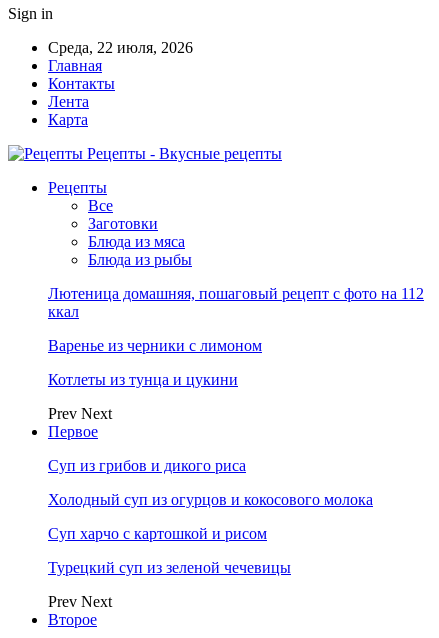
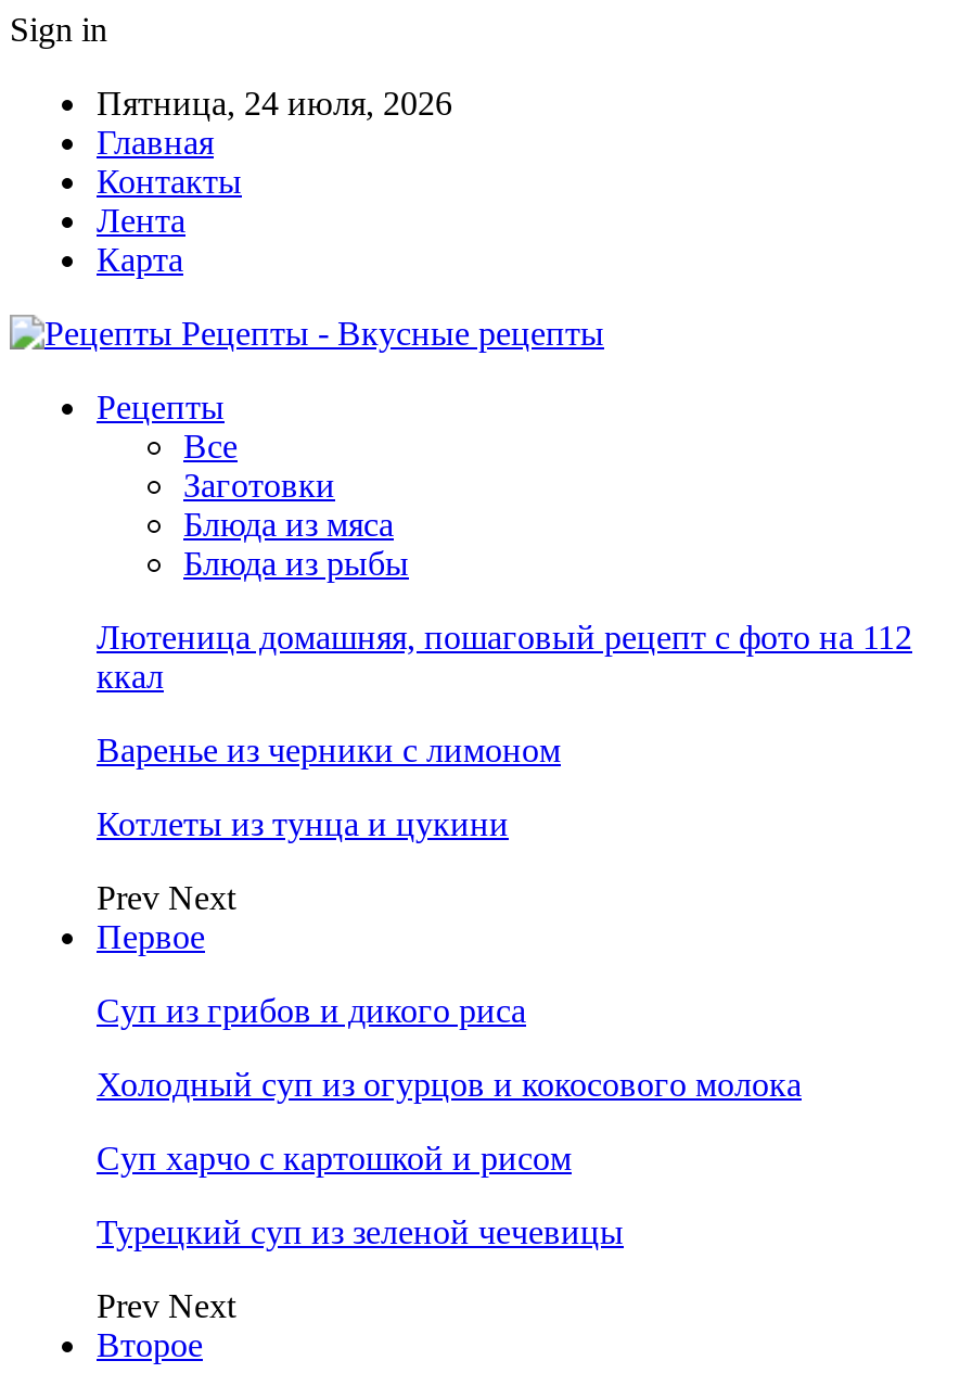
- Среда, 22 июля, 2026
+ Пятница, 24 июля, 2026
